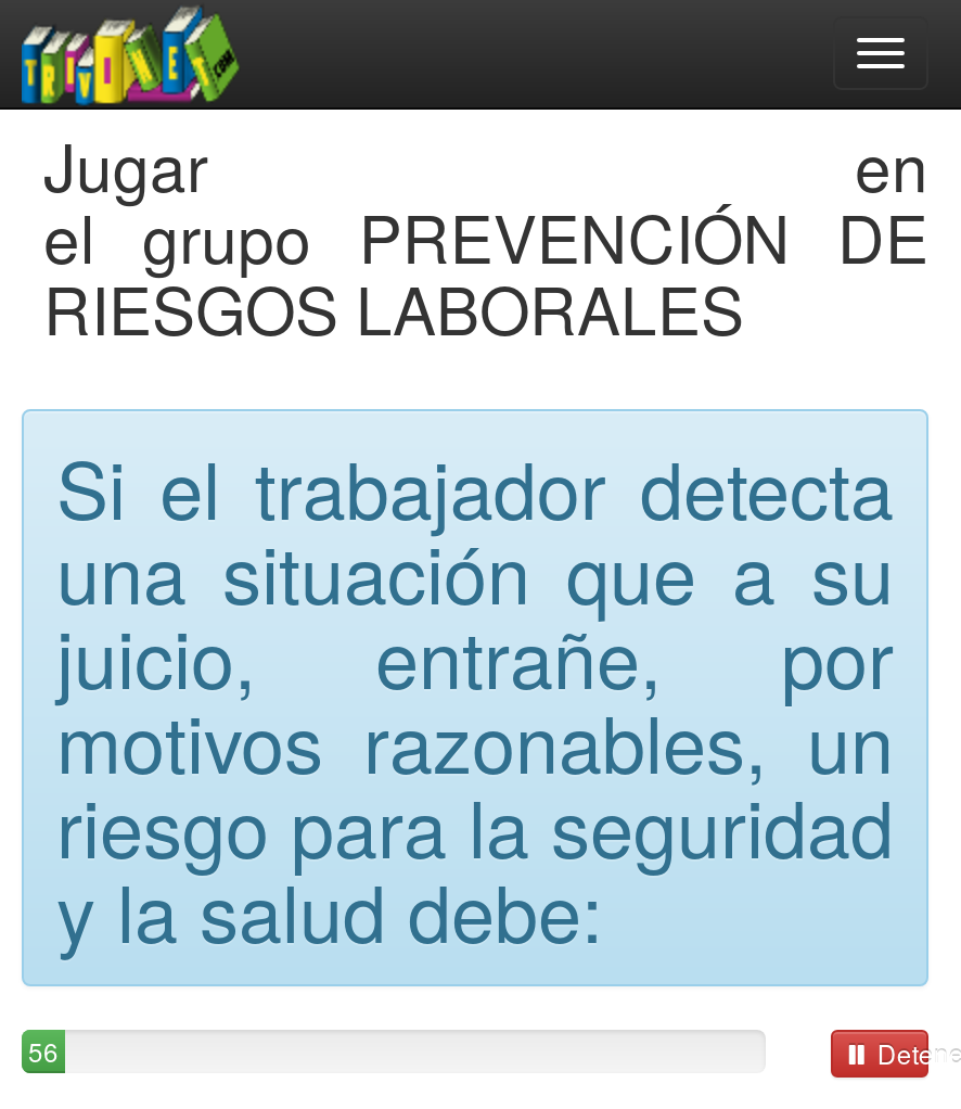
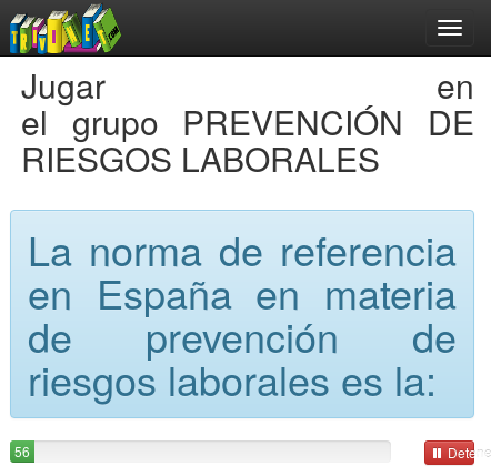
- Si el trabajador detecta
- una situación que a su
- juicio, entrañe, por
- motivos razonables, un
- riesgo para la seguridad
- y la salud debe:
+ La norma de referencia
+ en España en materia
+ de prevención de
+ riesgos laborales es la:
